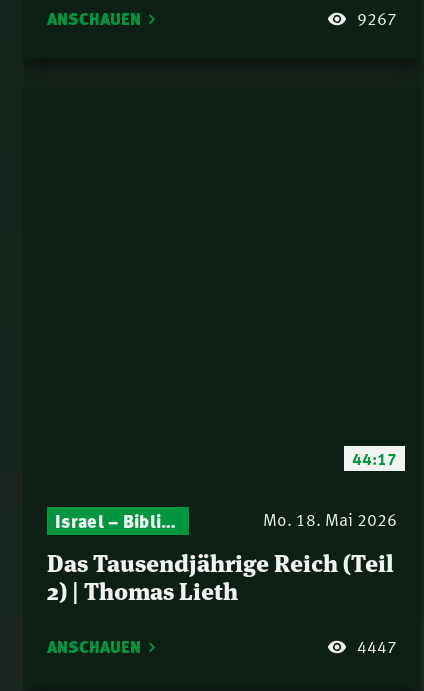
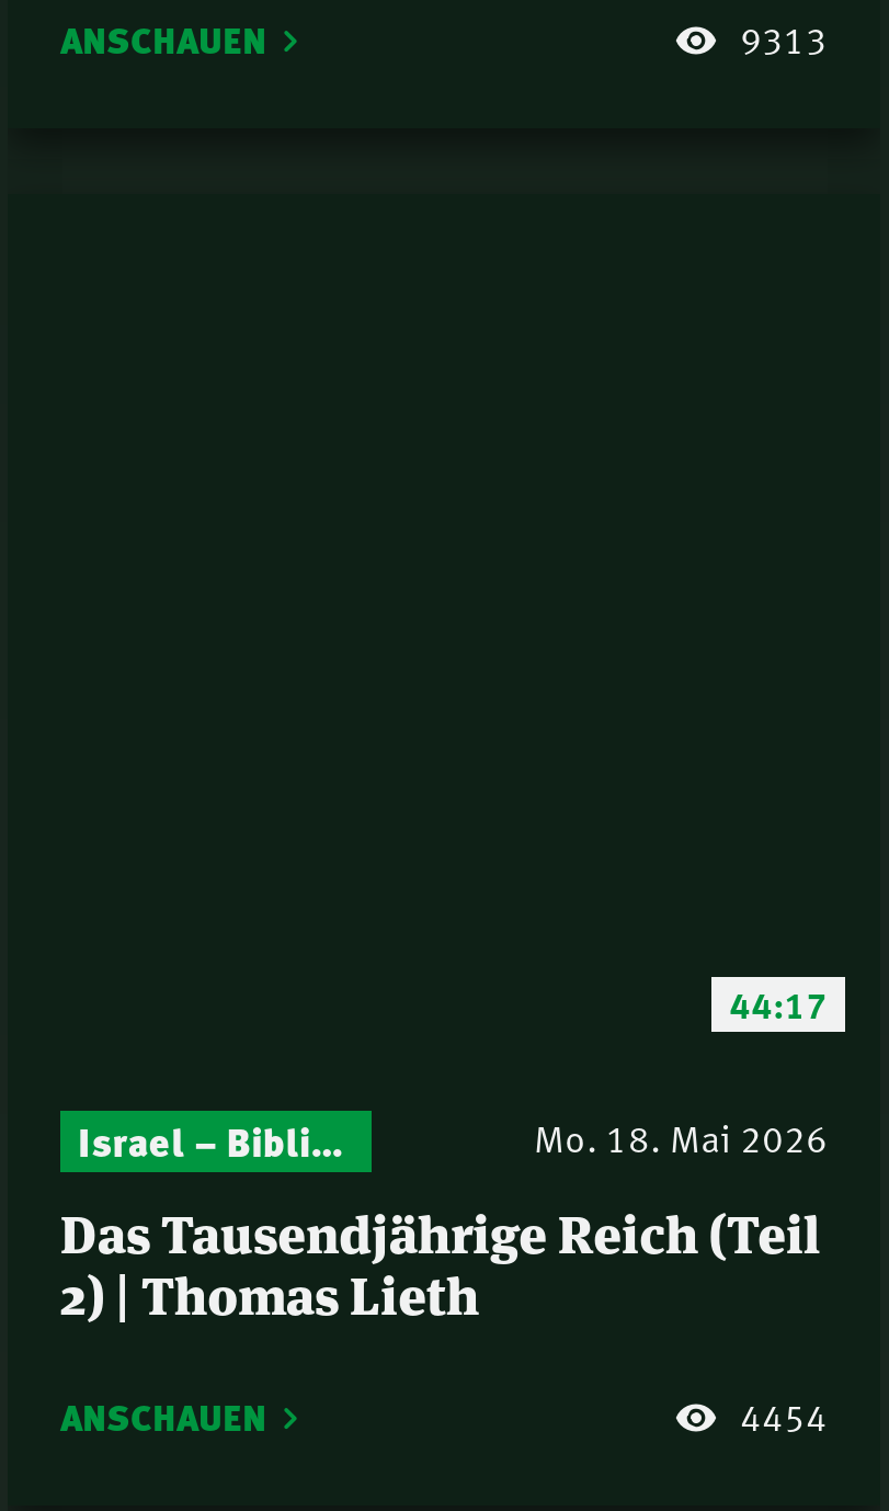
- 9267
+ 9313

- 4447
+ 4454
